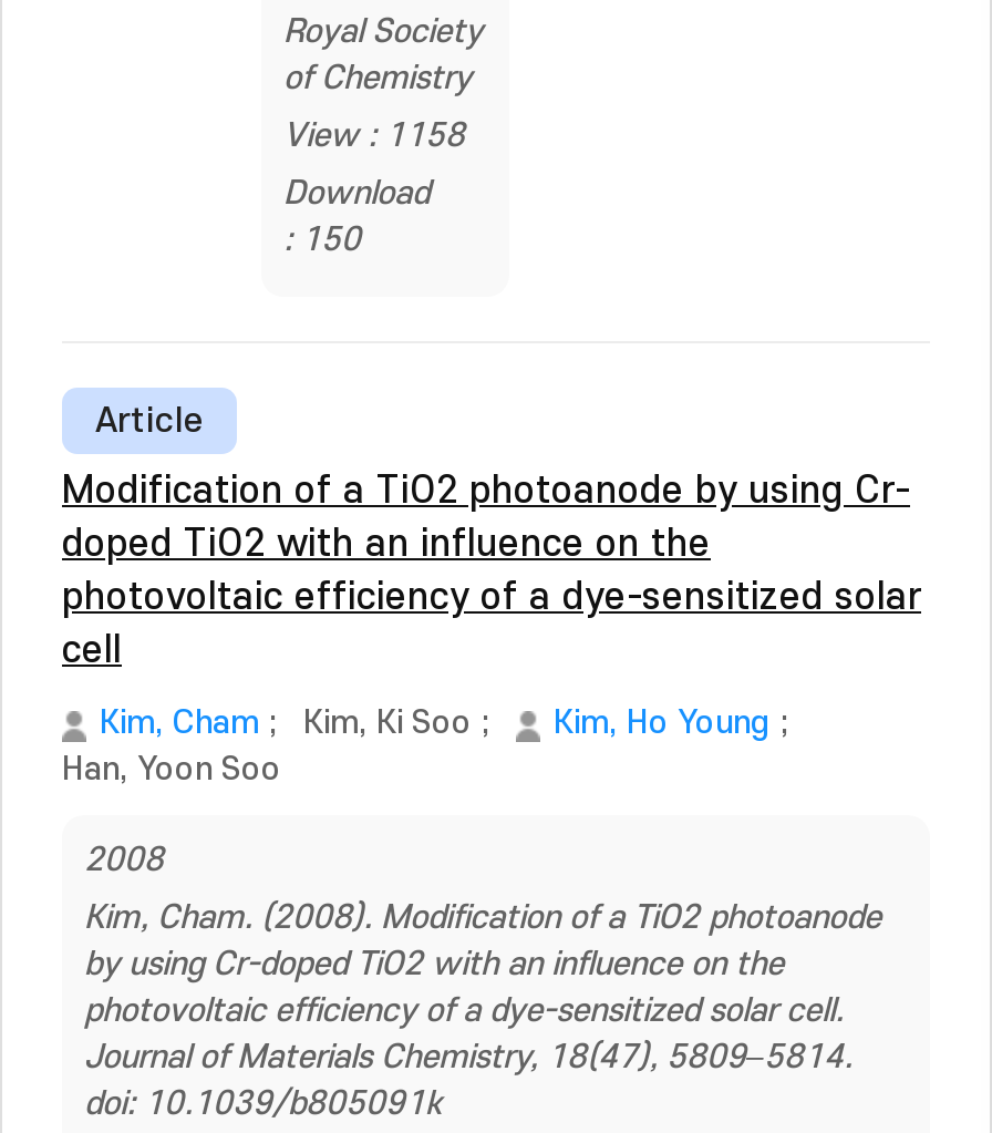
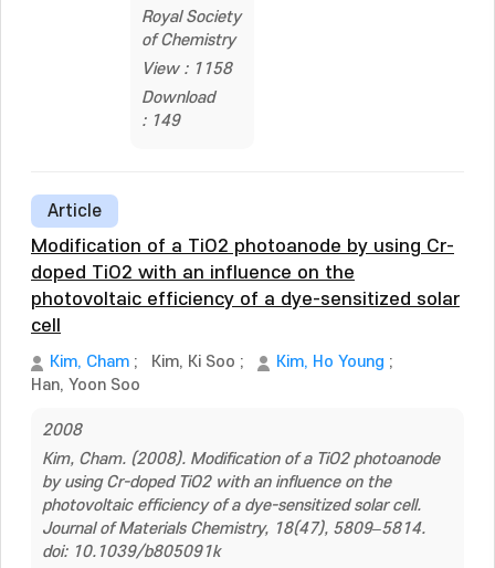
- : 150
+ : 149
